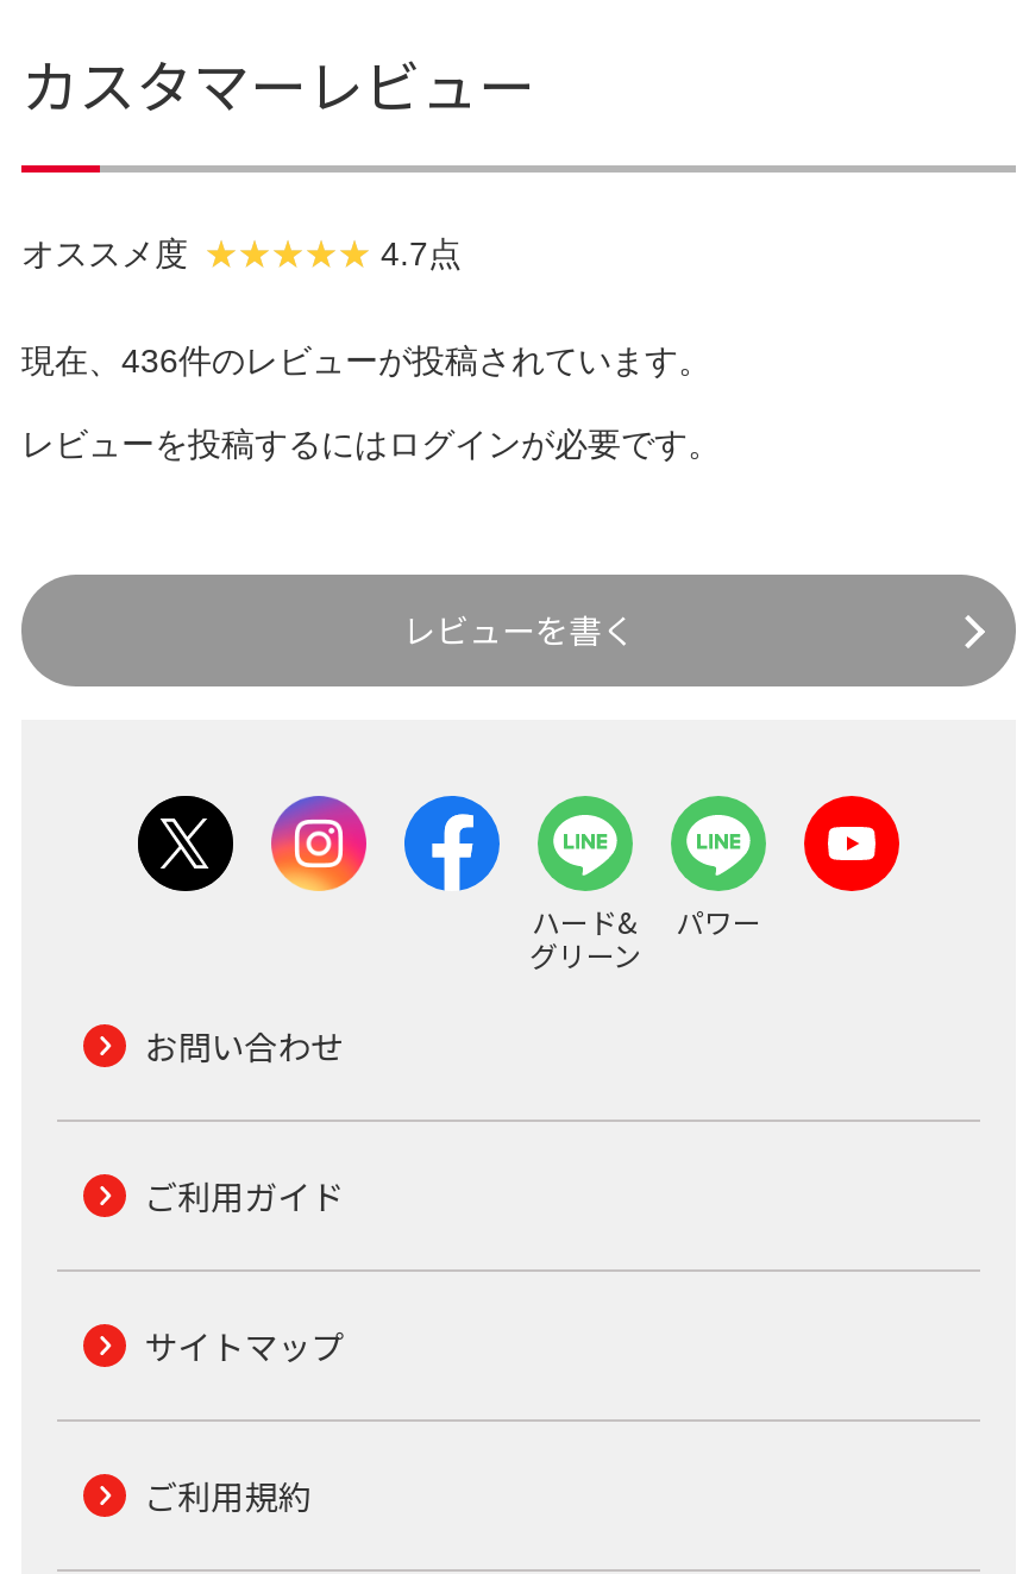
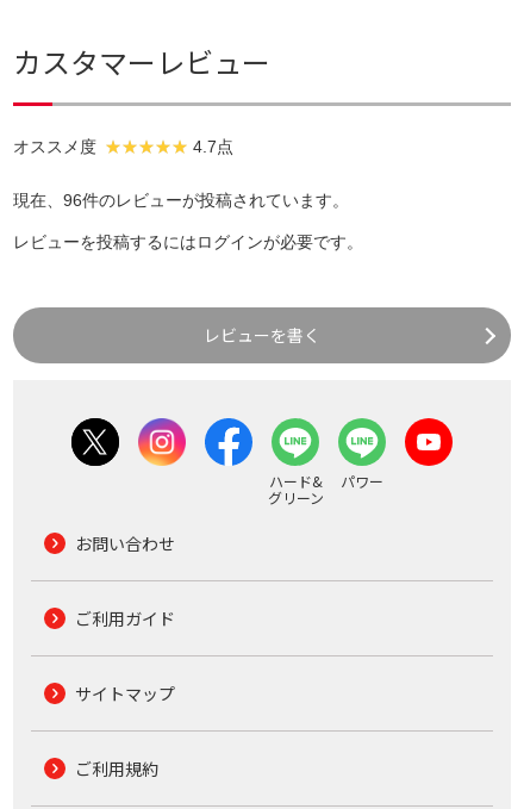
- 現在、436件のレビューが投稿されています。
+ 現在、96件のレビューが投稿されています。
